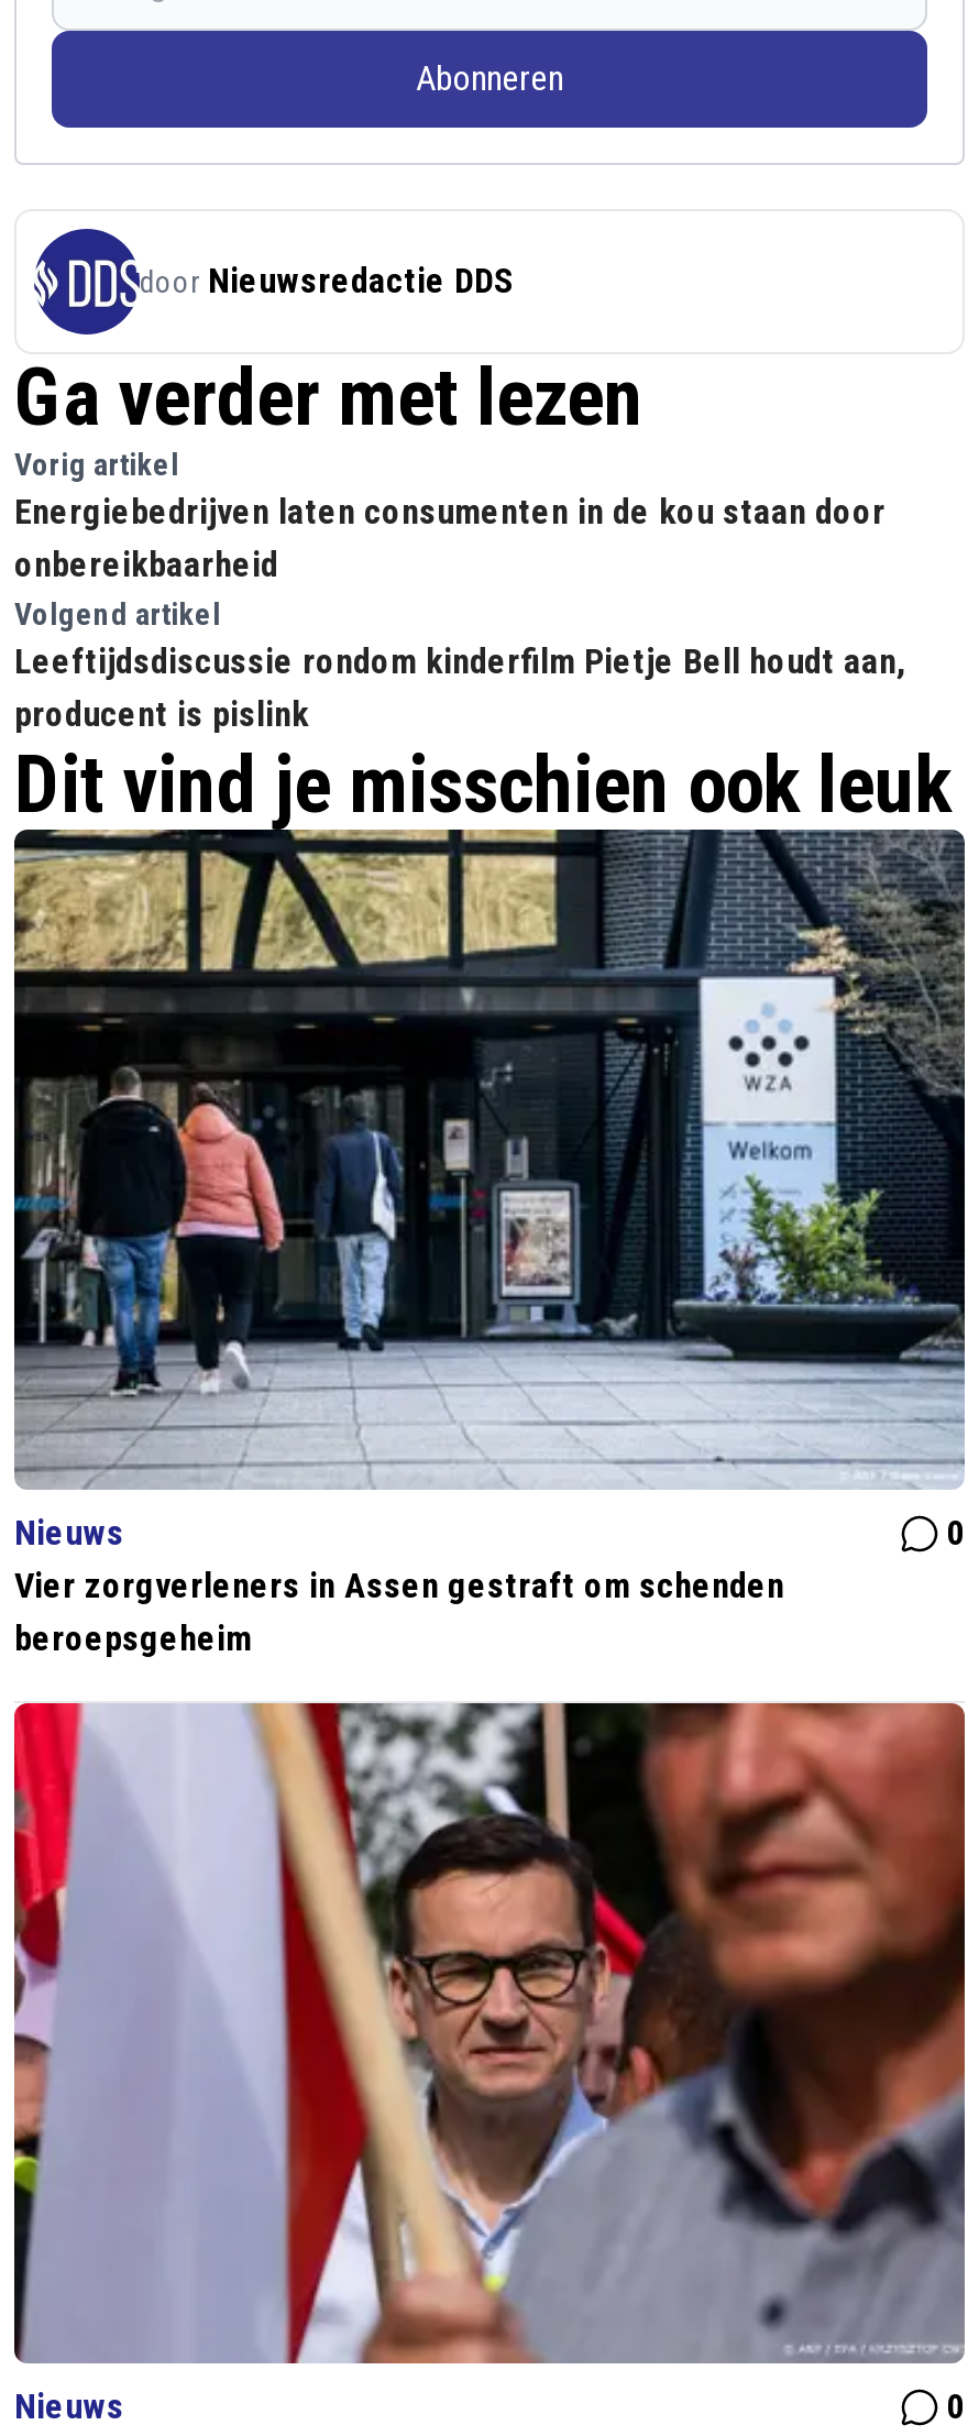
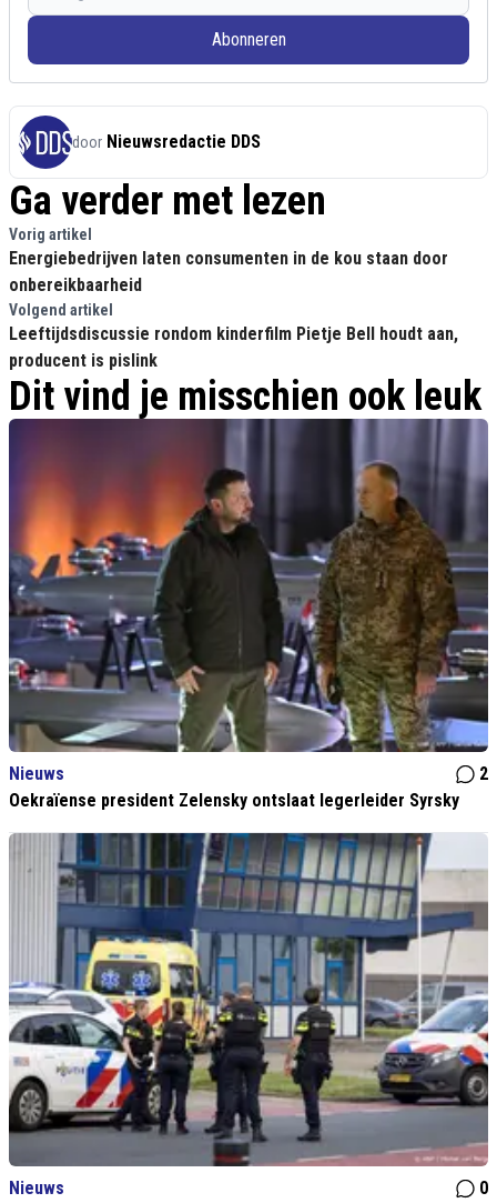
- [image]
- 0
- Vier zorgverleners in Assen gestraft om schenden
- beroepsgeheim
+ [image]
+ 2
+ Oekraïense president Zelensky ontslaat legerleider Syrsky

- [image]
+ [image]
